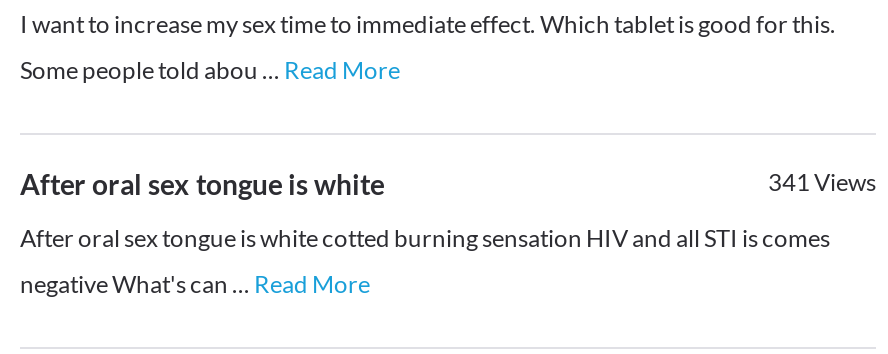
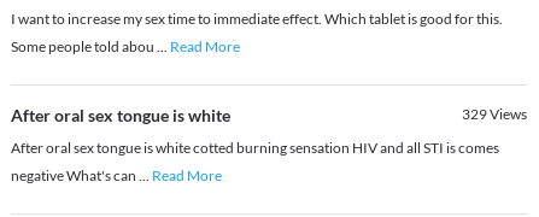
- 341Views
+ 329Views
